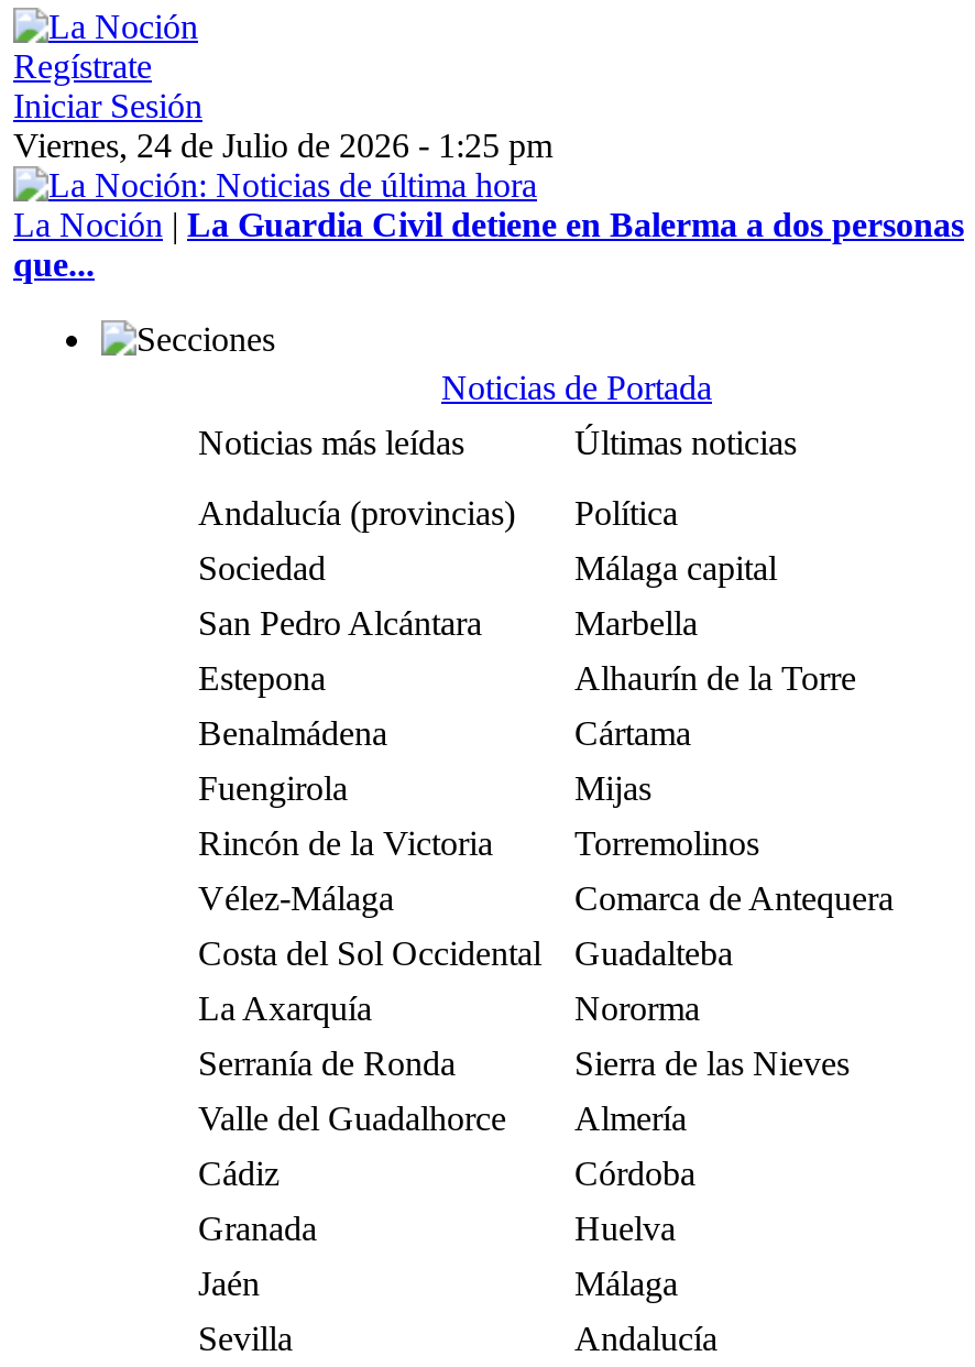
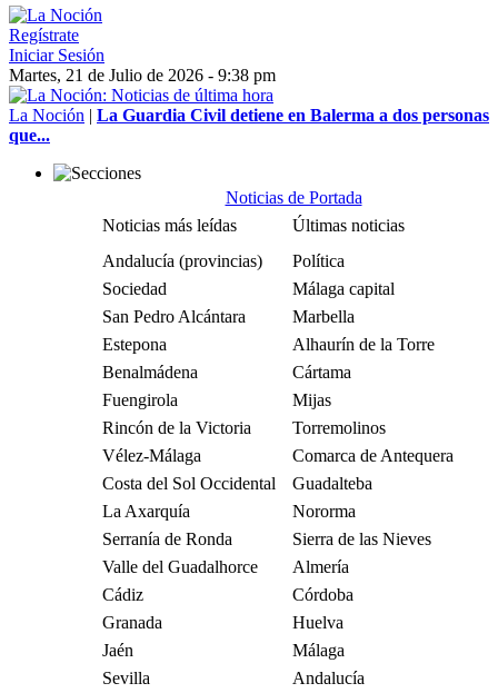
- Viernes, 24 de Julio de 2026 - 1:25 pm
+ Martes, 21 de Julio de 2026 - 9:38 pm
